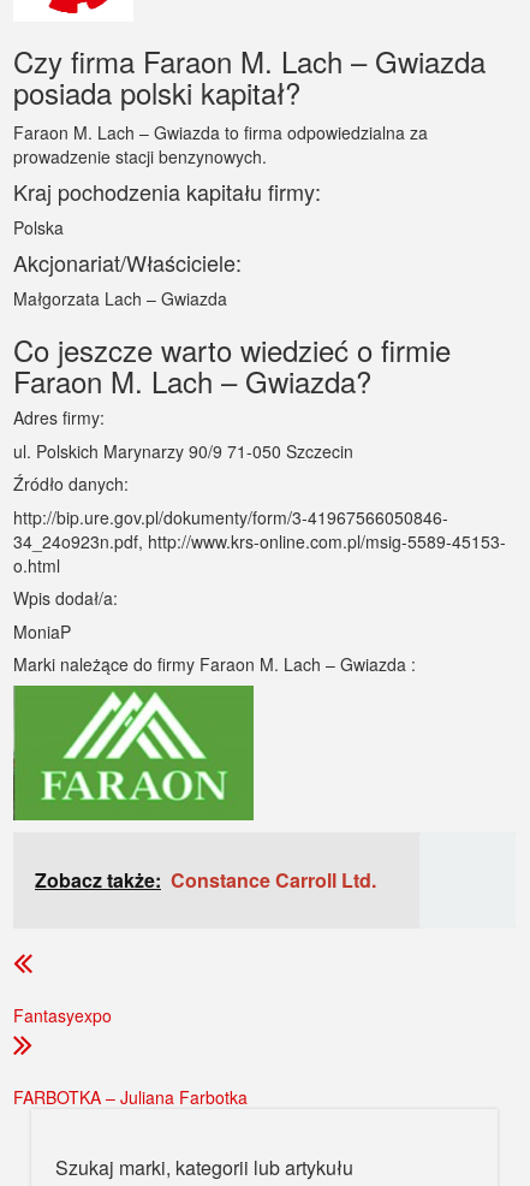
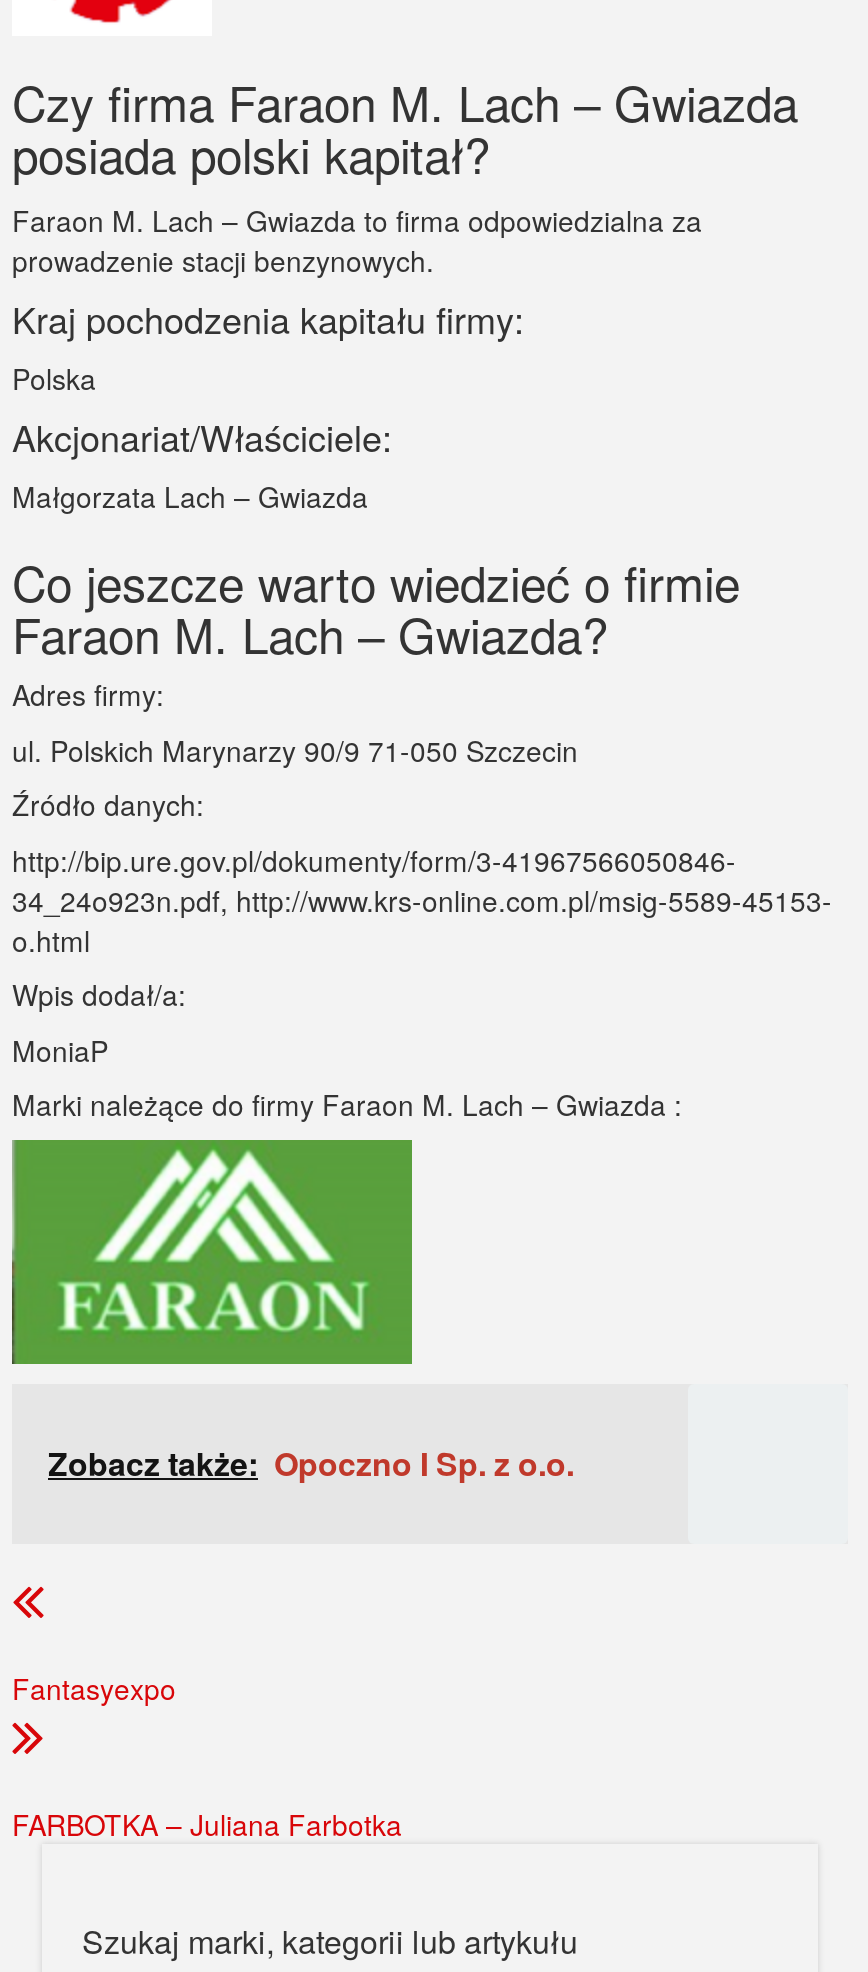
- Zobacz także: Constance Carroll Ltd.
+ Zobacz także: Opoczno I Sp. z o.o.
